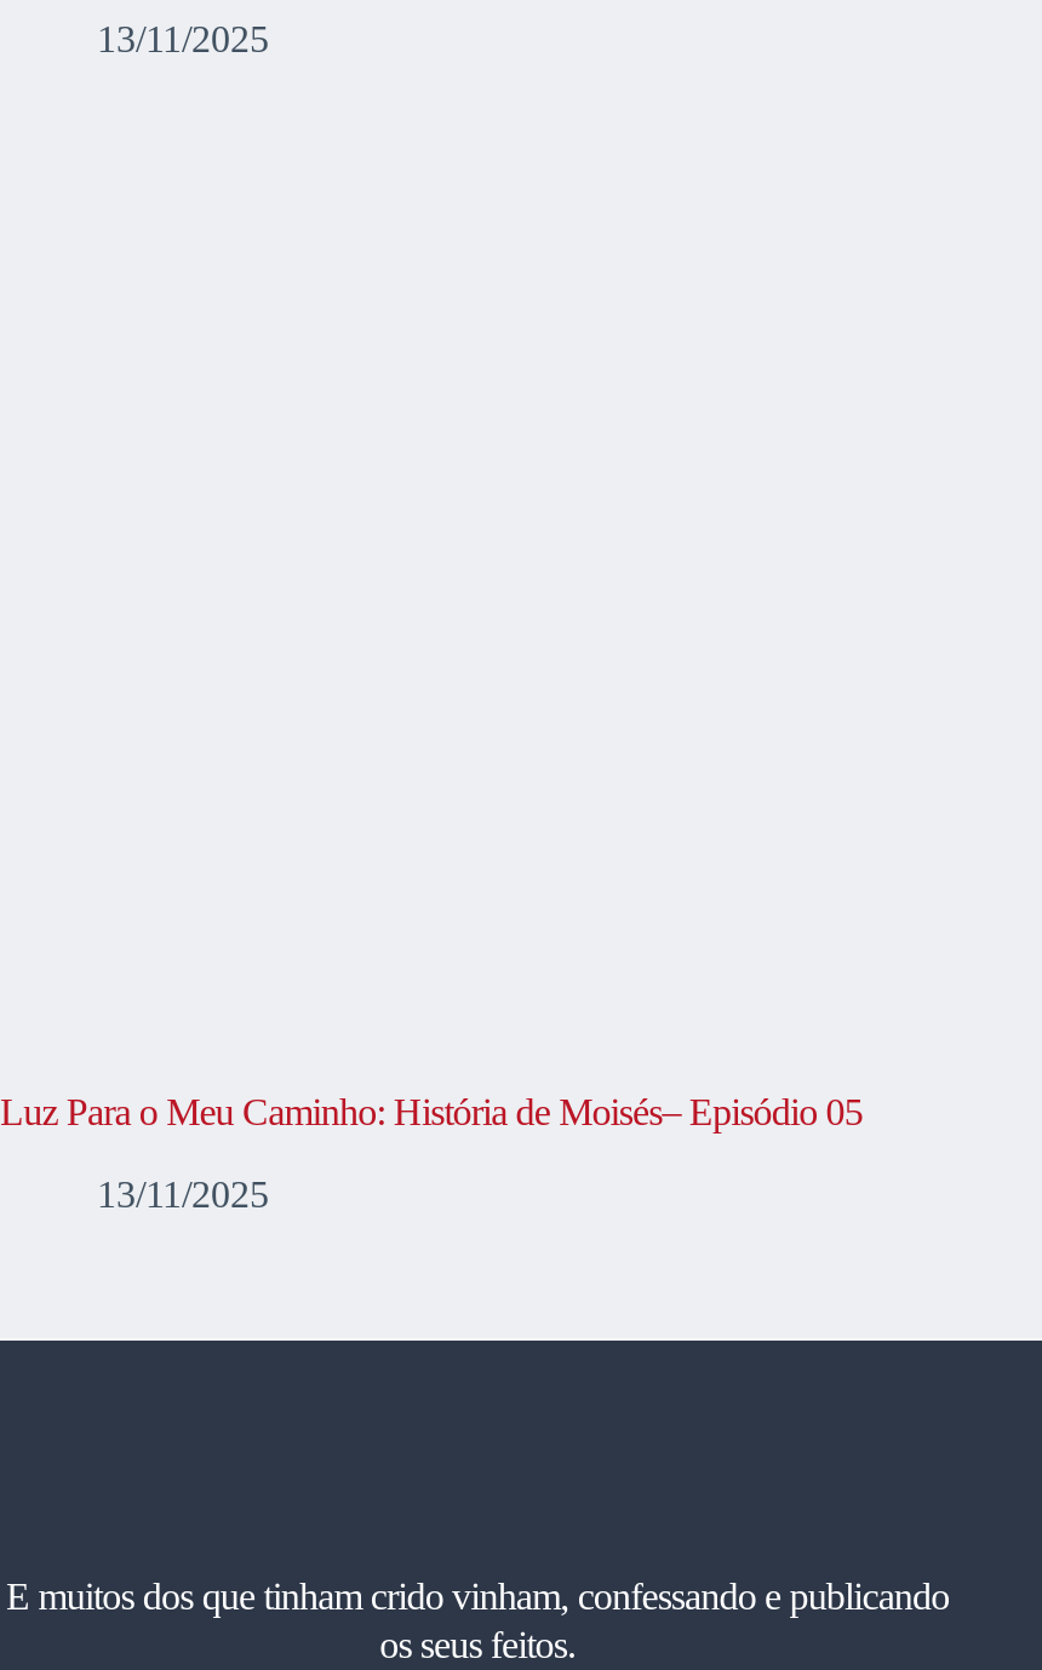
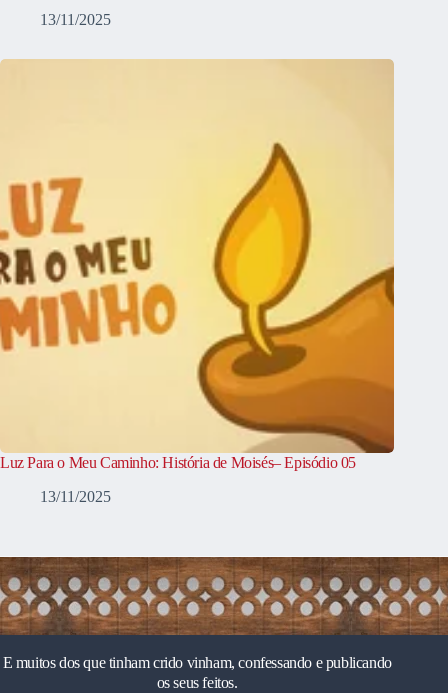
+ [image]

+ [image]
